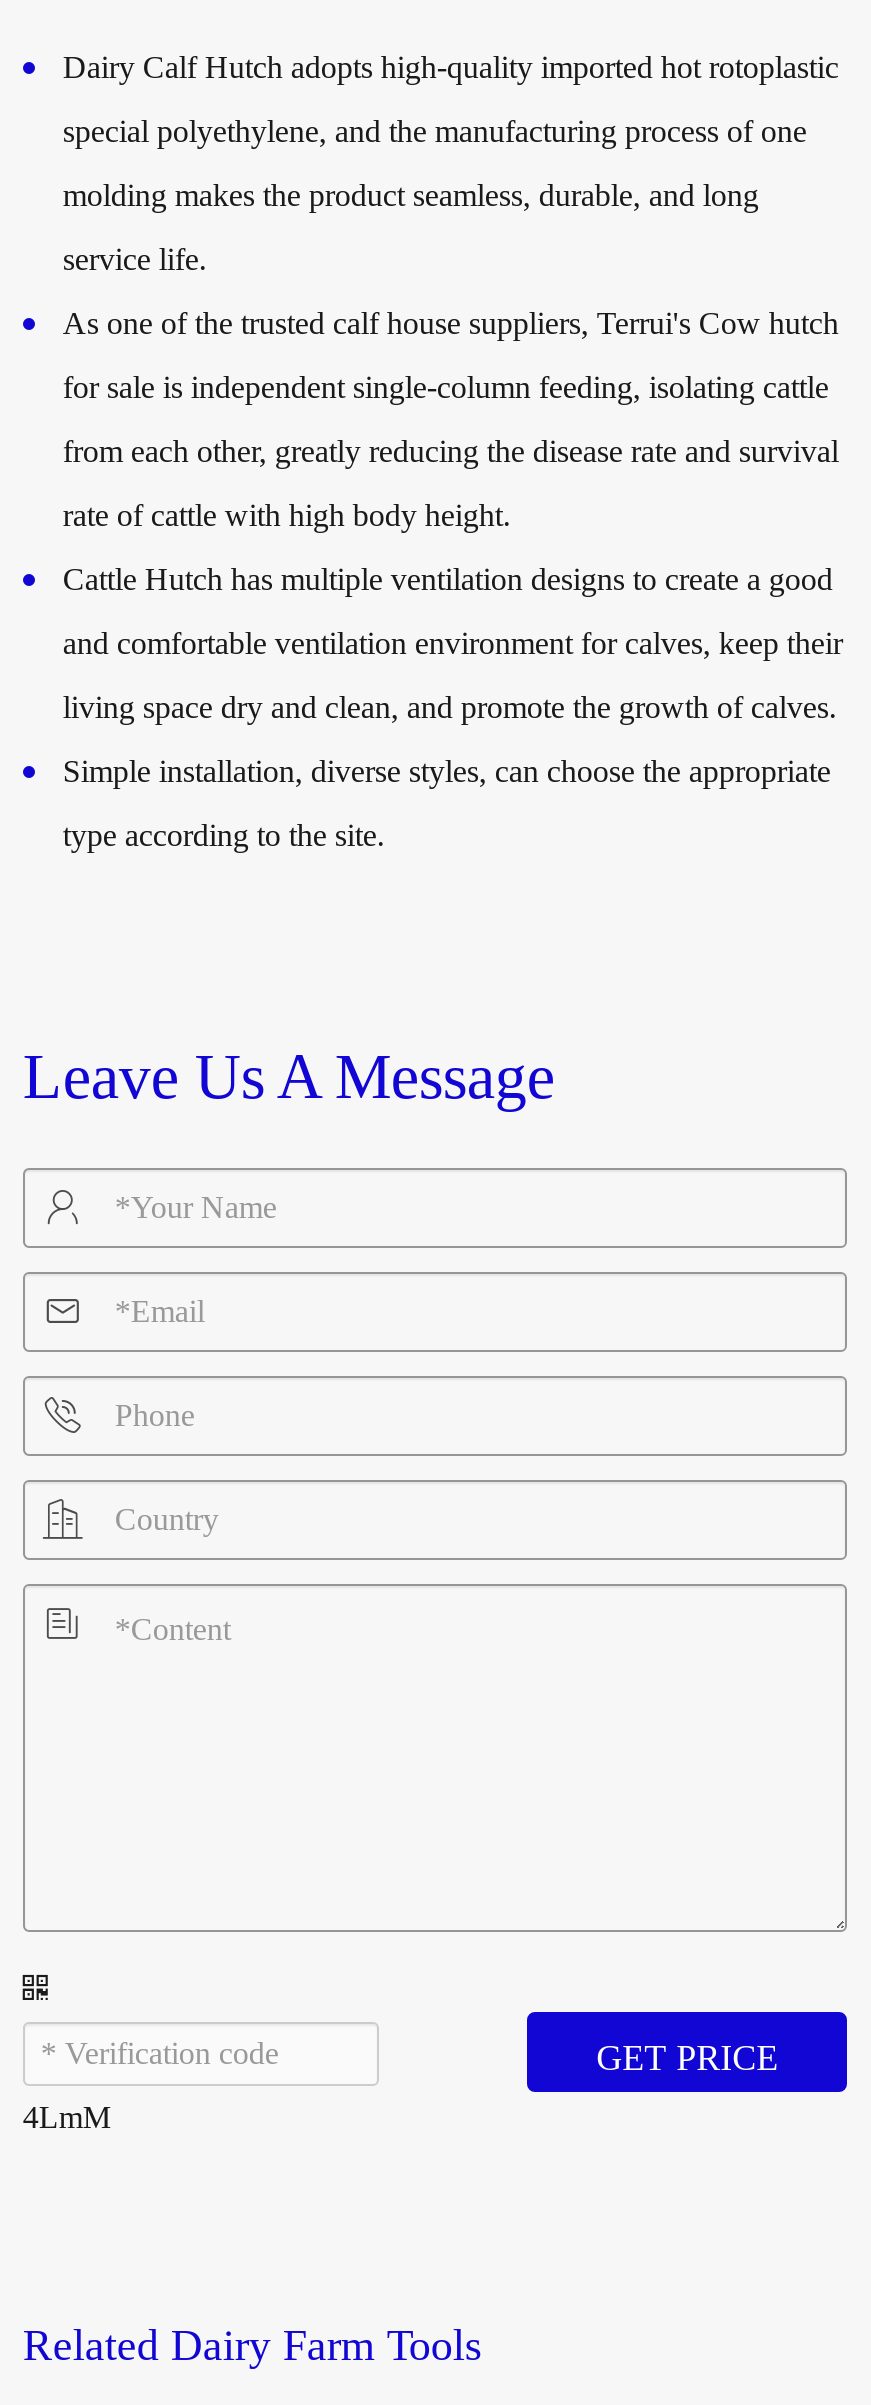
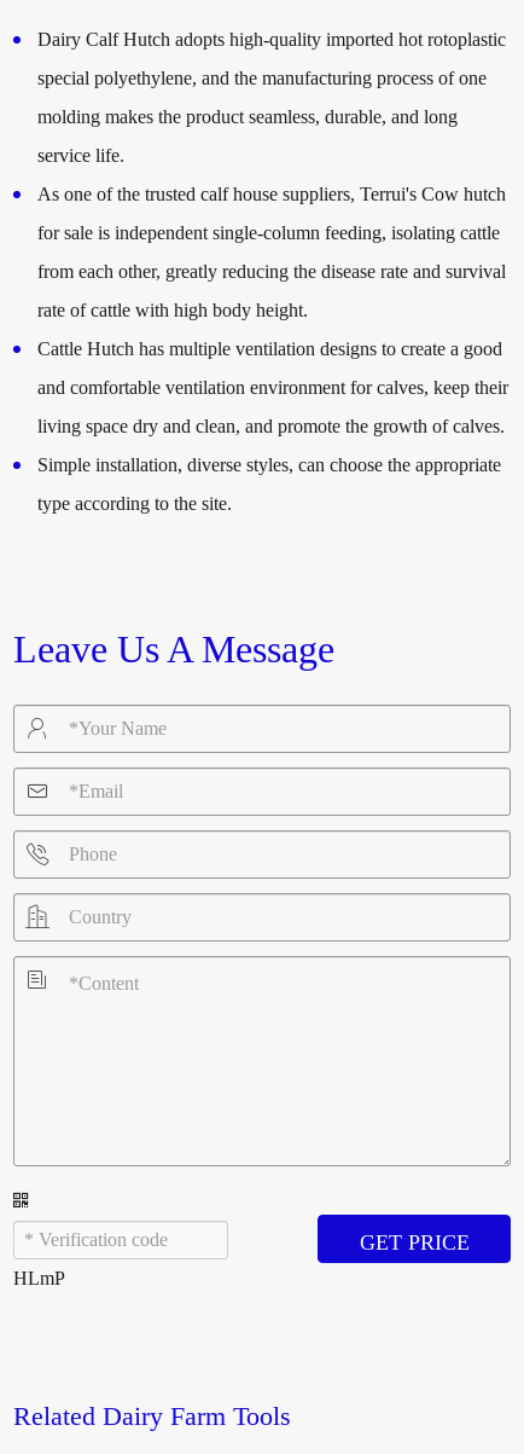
- 4LmM
+ HLmP
